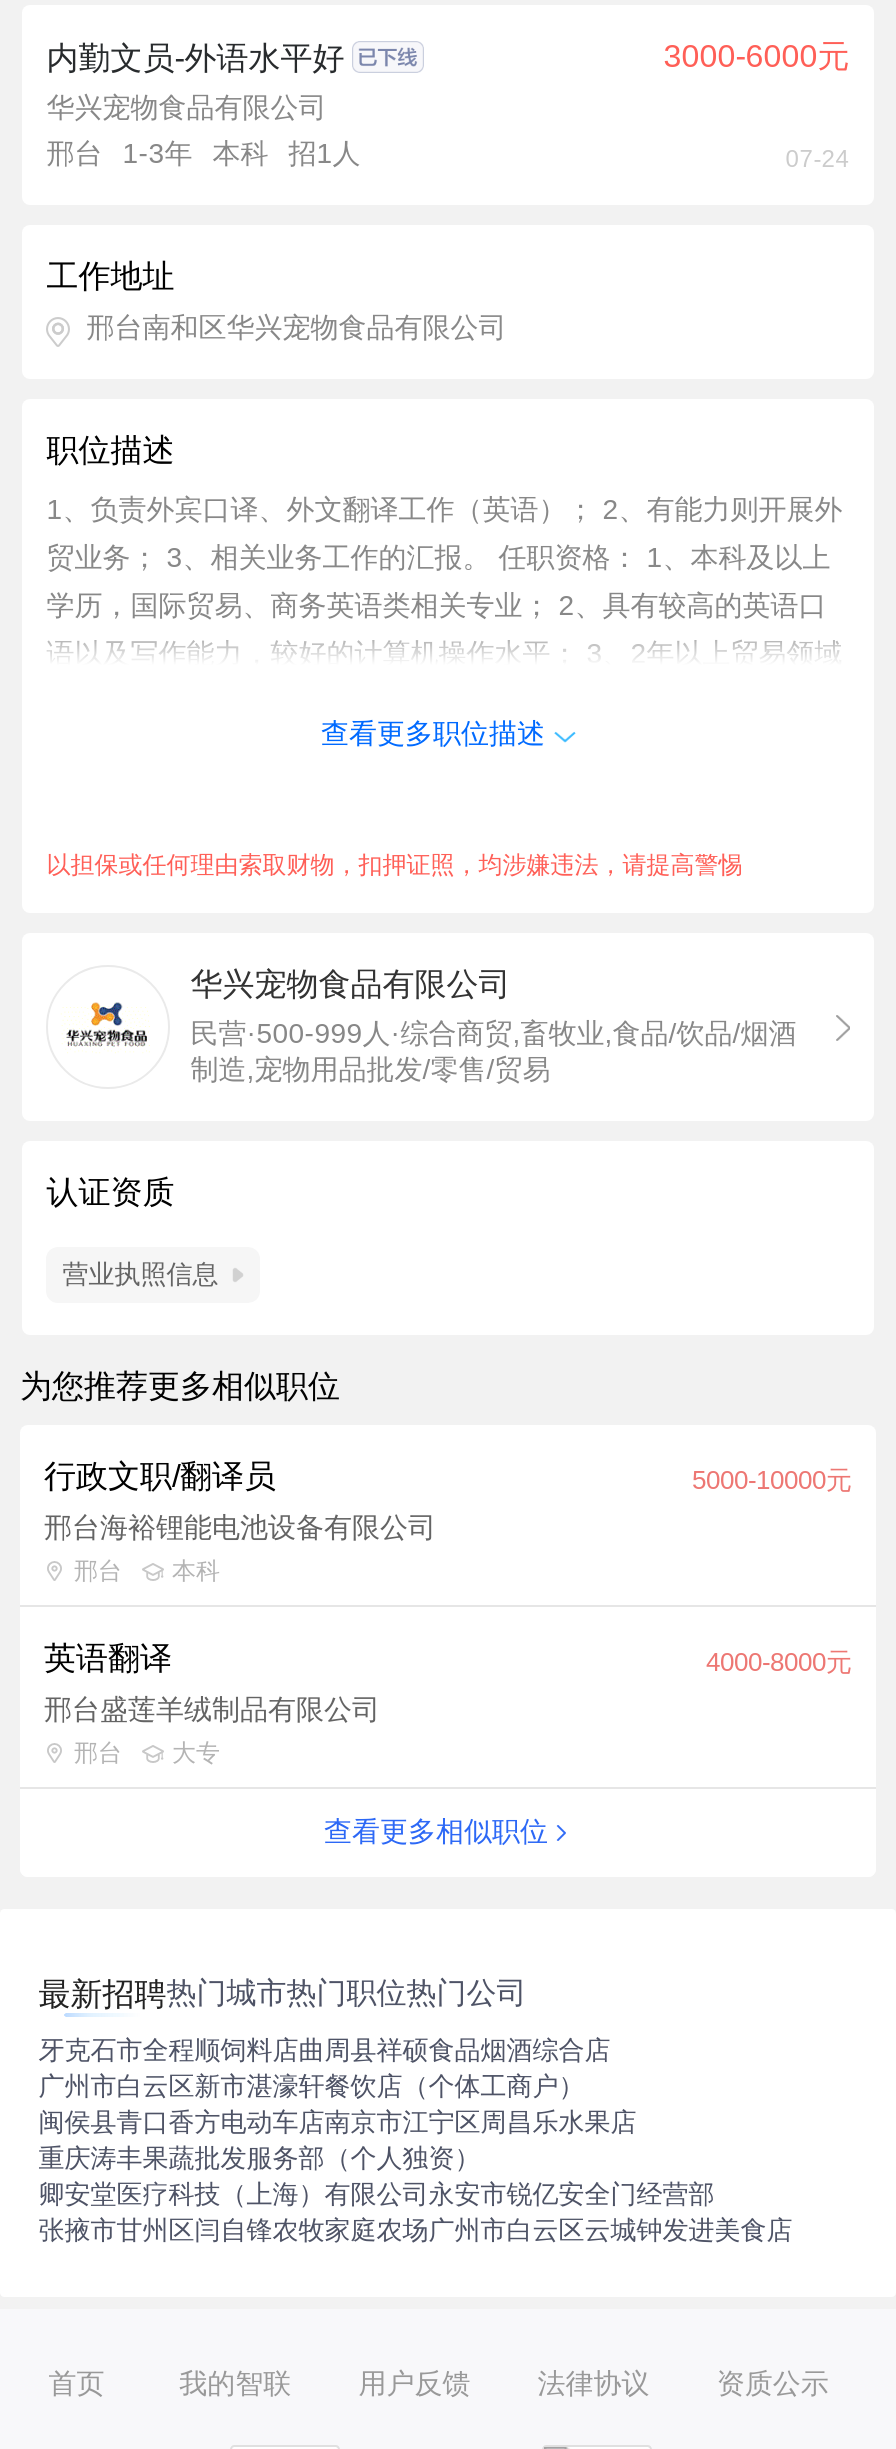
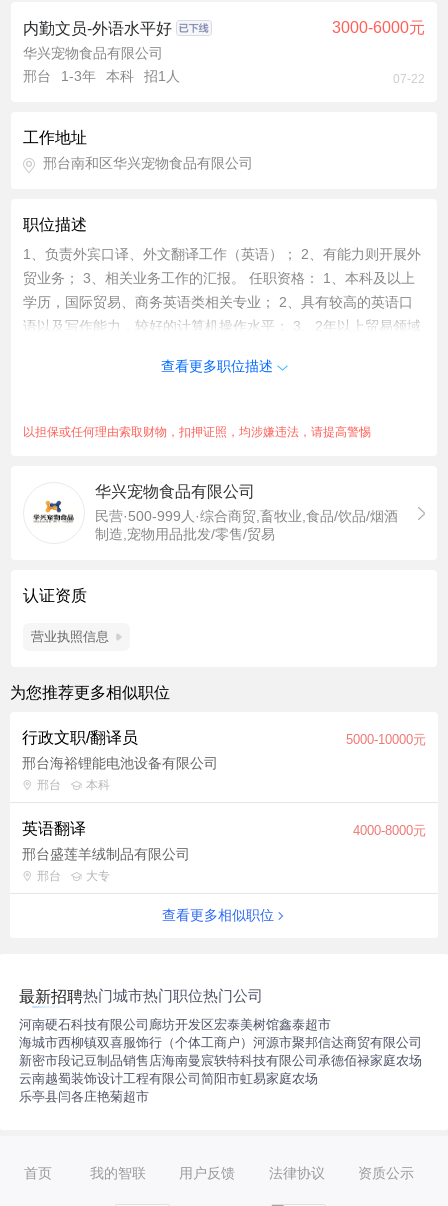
- 07-24
+ 07-22

- 牙克石市全程顺饲料店曲周县祥硕食品烟酒综合店
- 广州市白云区新市湛濠轩餐饮店（个体工商户）
- 闽侯县青口香方电动车店南京市江宁区周昌乐水果店
- 重庆涛丰果蔬批发服务部（个人独资）
- 卿安堂医疗科技（上海）有限公司永安市锐亿安全门经营部
- 张掖市甘州区闫自锋农牧家庭农场广州市白云区云城钟发进美食店
+ 河南硬石科技有限公司廊坊开发区宏泰美树馆鑫泰超市
+ 海城市西柳镇双喜服饰行（个体工商户）河源市聚邦信达商贸有限公司
+ 新密市段记豆制品销售店海南曼宸轶特科技有限公司承德佰禄家庭农场
+ 云南越蜀装饰设计工程有限公司简阳市虹易家庭农场
+ 乐亭县闫各庄艳菊超市
